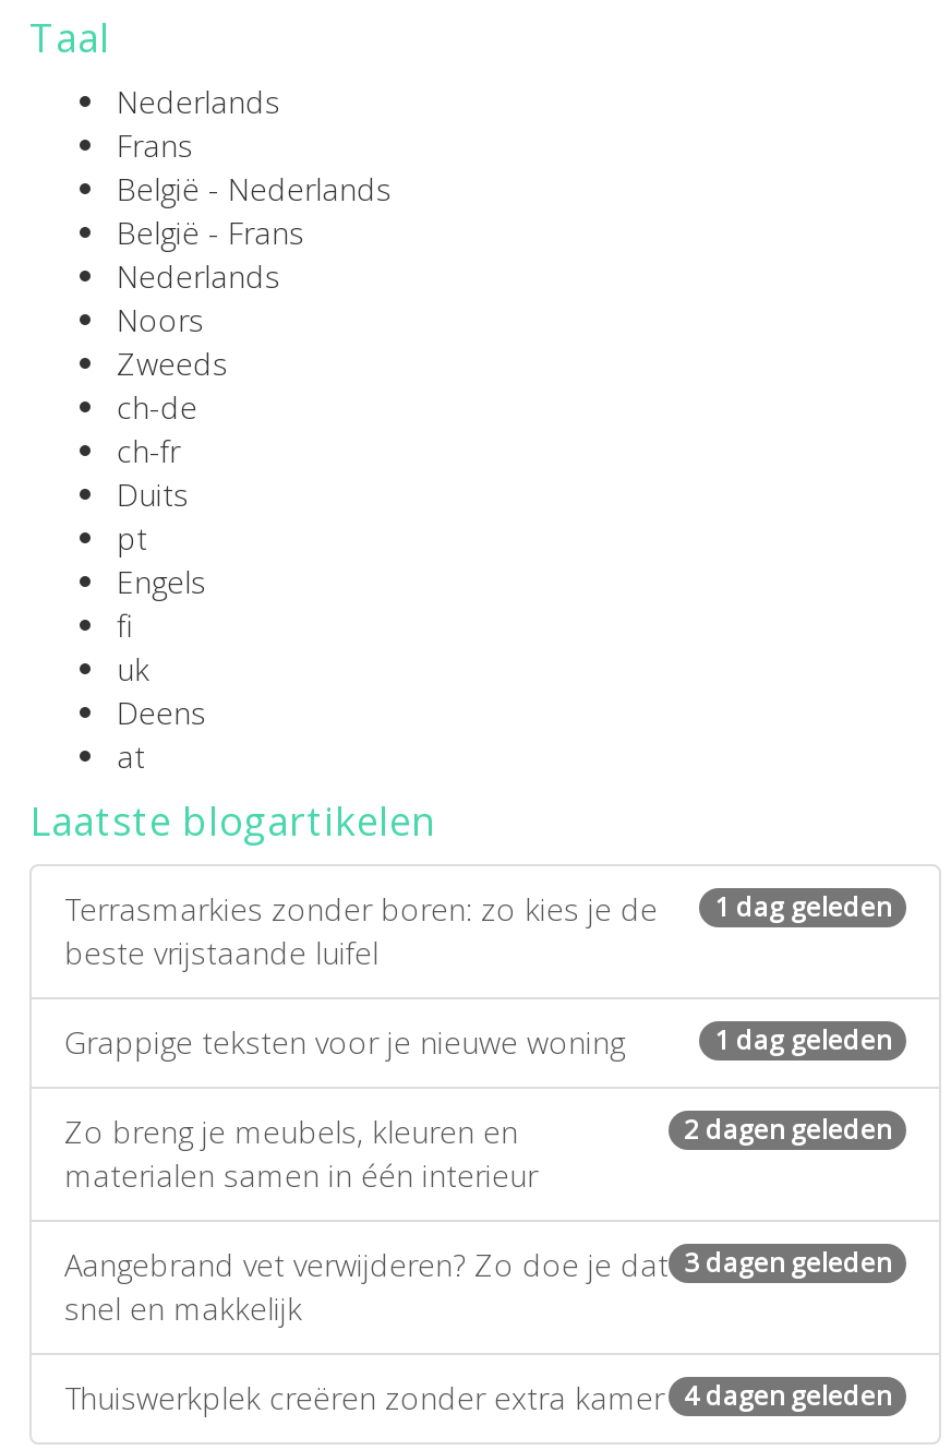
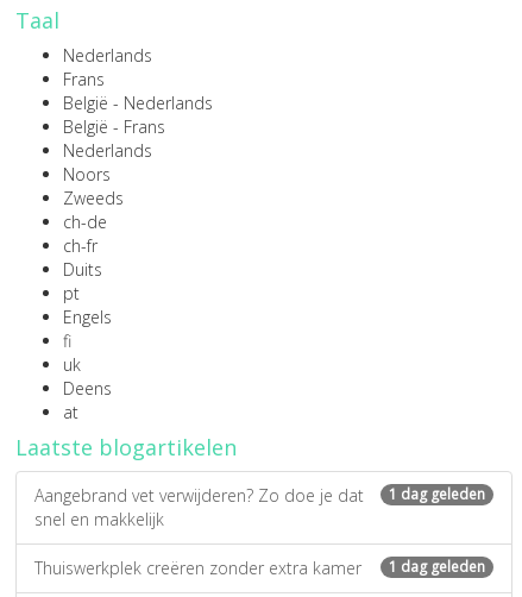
- Terrasmarkies zonder boren: zo kies je de
- beste vrijstaande luifel
- 1 dag geleden
- Grappige teksten voor je nieuwe woning
- 2 dagen geleden
- Zo breng je meubels, kleuren en
- materialen samen in één interieur
- 3 dagen geleden

- 4 dagen geleden
+ 1 dag geleden
